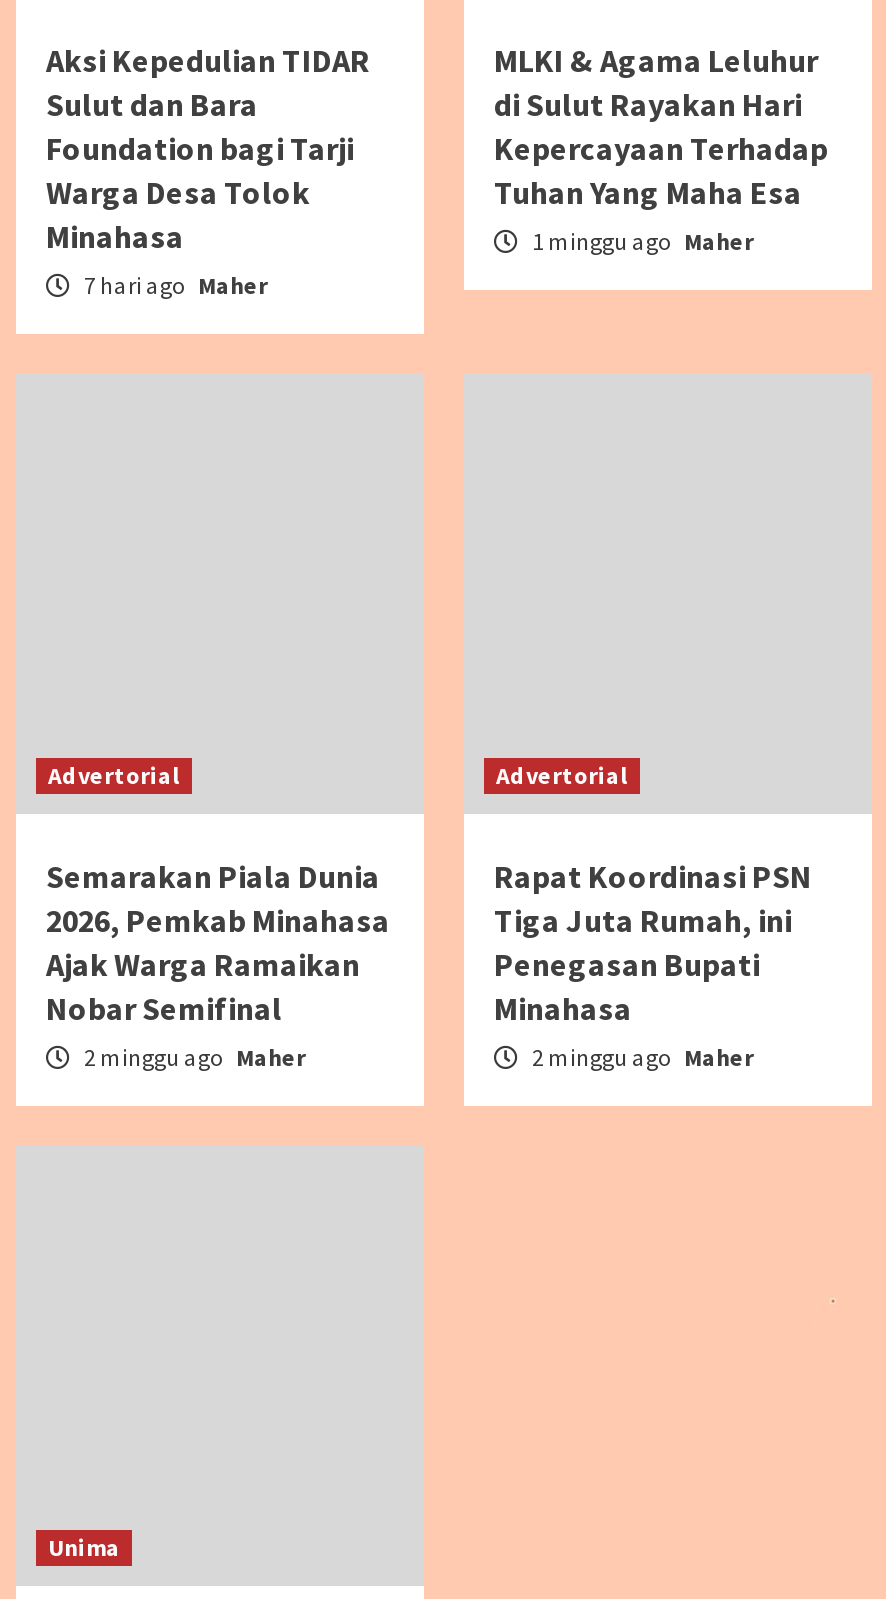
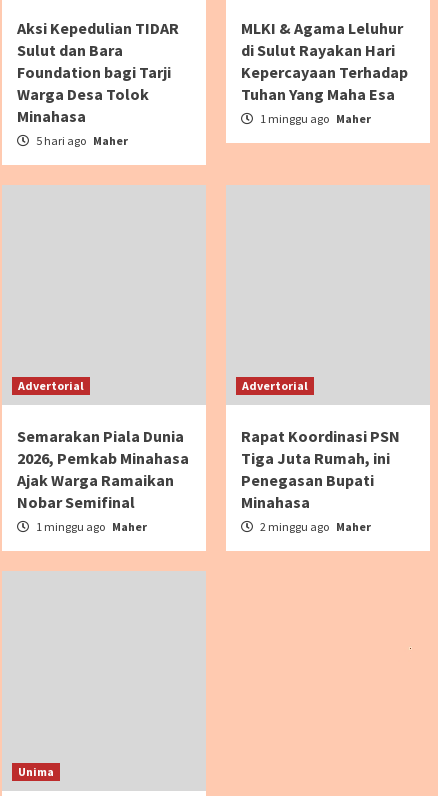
- 7 hari ago Maher
+ 5 hari ago Maher

- 2 minggu ago Maher
+ 1 minggu ago Maher
